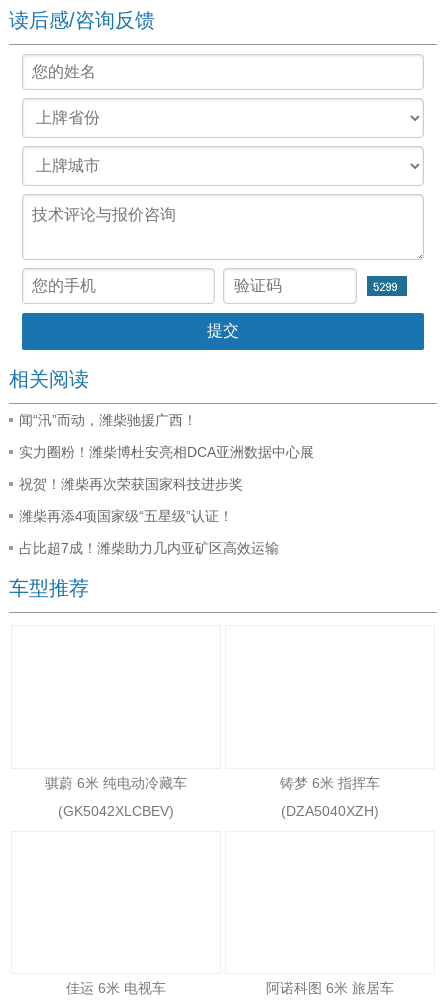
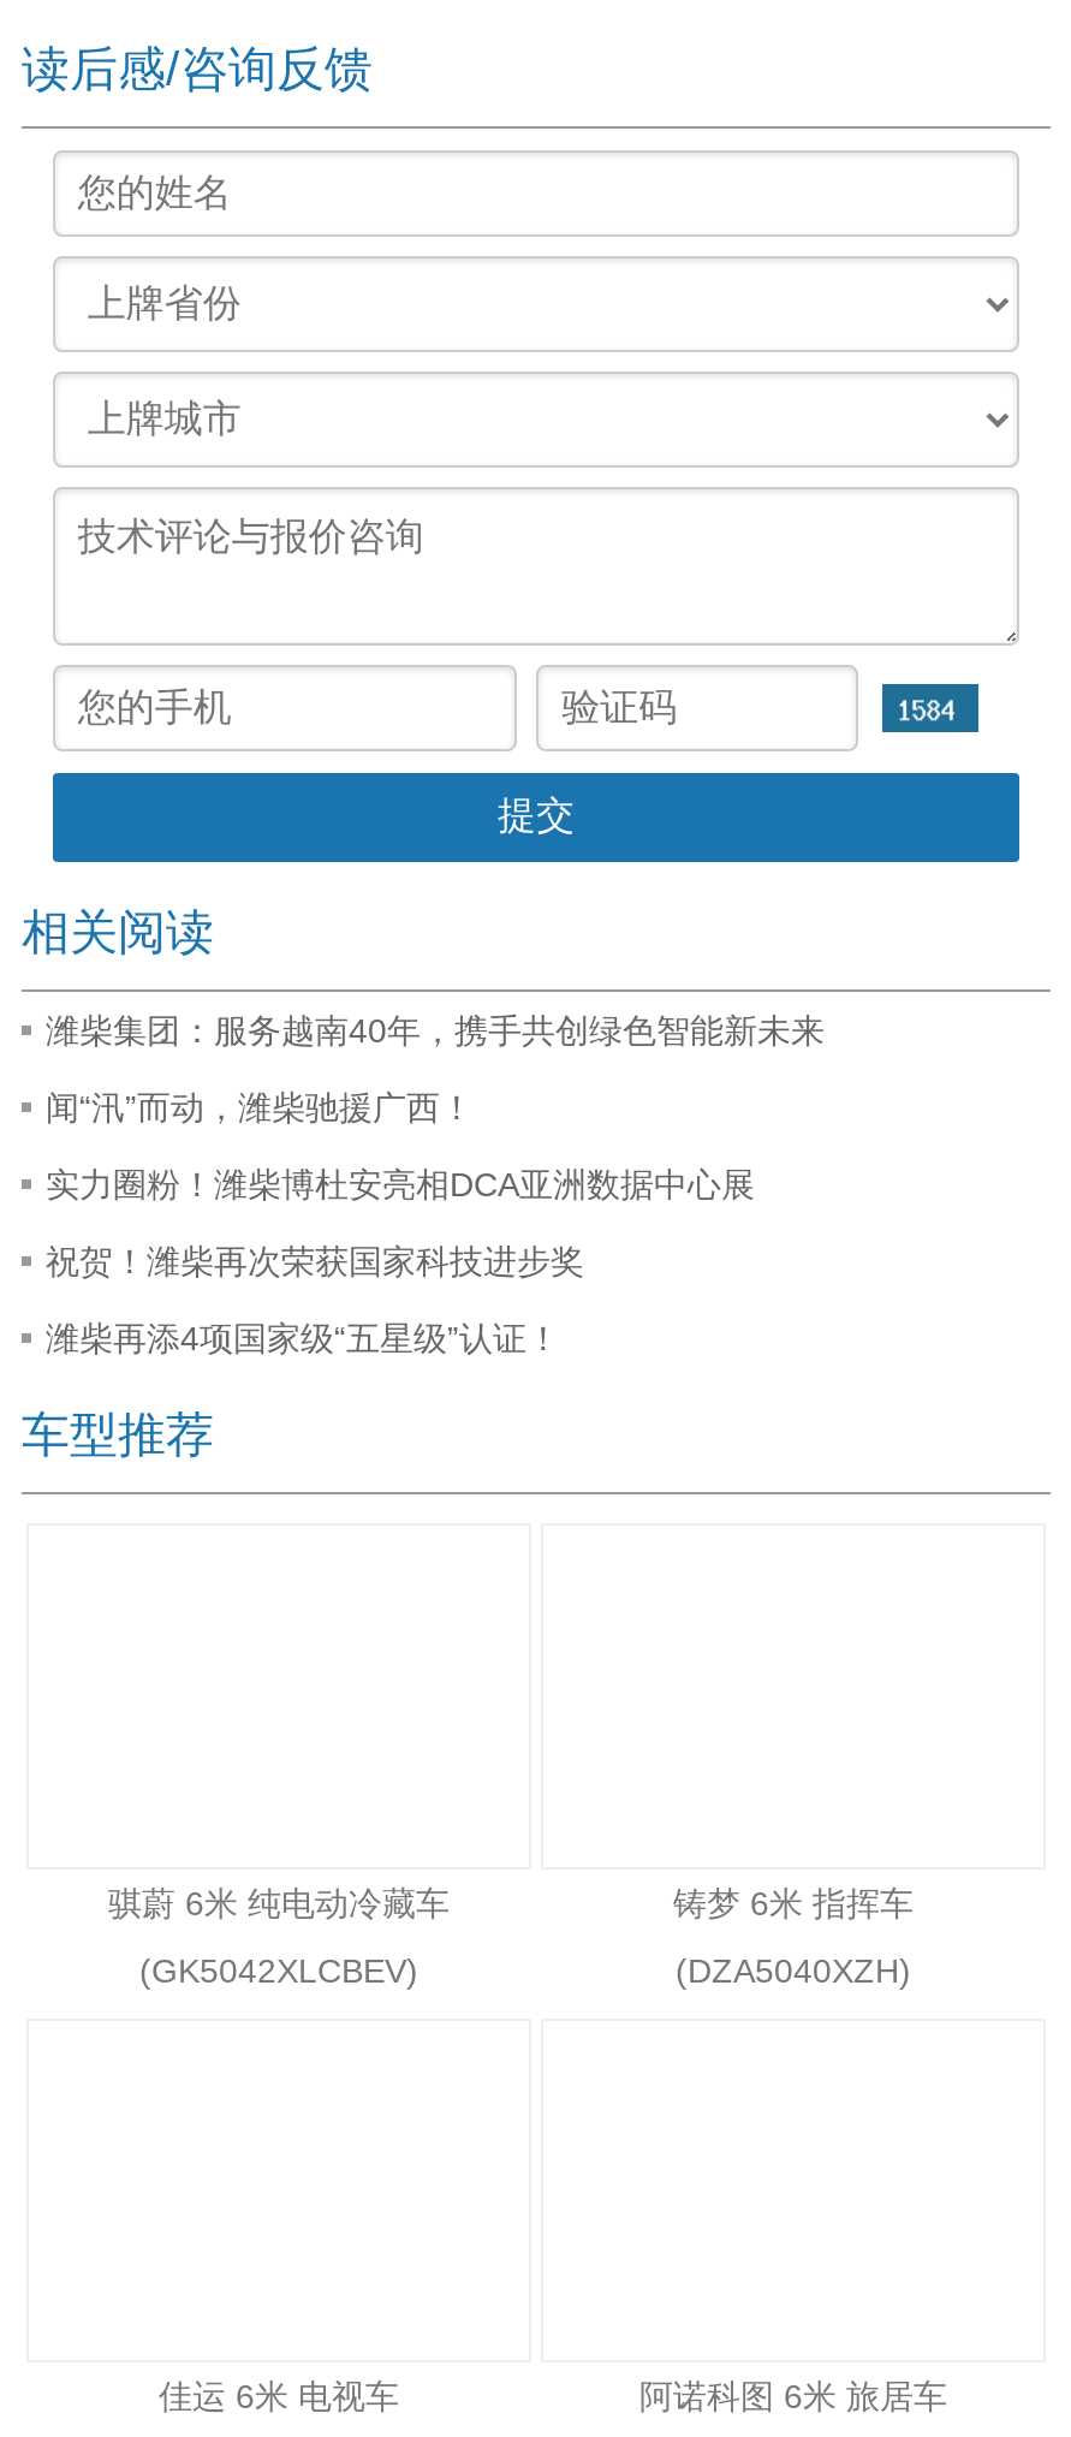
+ 潍柴集团：服务越南40年，携手共创绿色智能新未来

moved down: 闻“汛”而动，潍柴驰援广西！ | 实力圈粉！潍柴博杜安亮相DCA亚洲数据中心展 | 祝贺！潍柴再次荣获国家科技进步奖 | 潍柴再添4项国家级“五星级”认证！

- 占比超7成！潍柴助力几内亚矿区高效运输
